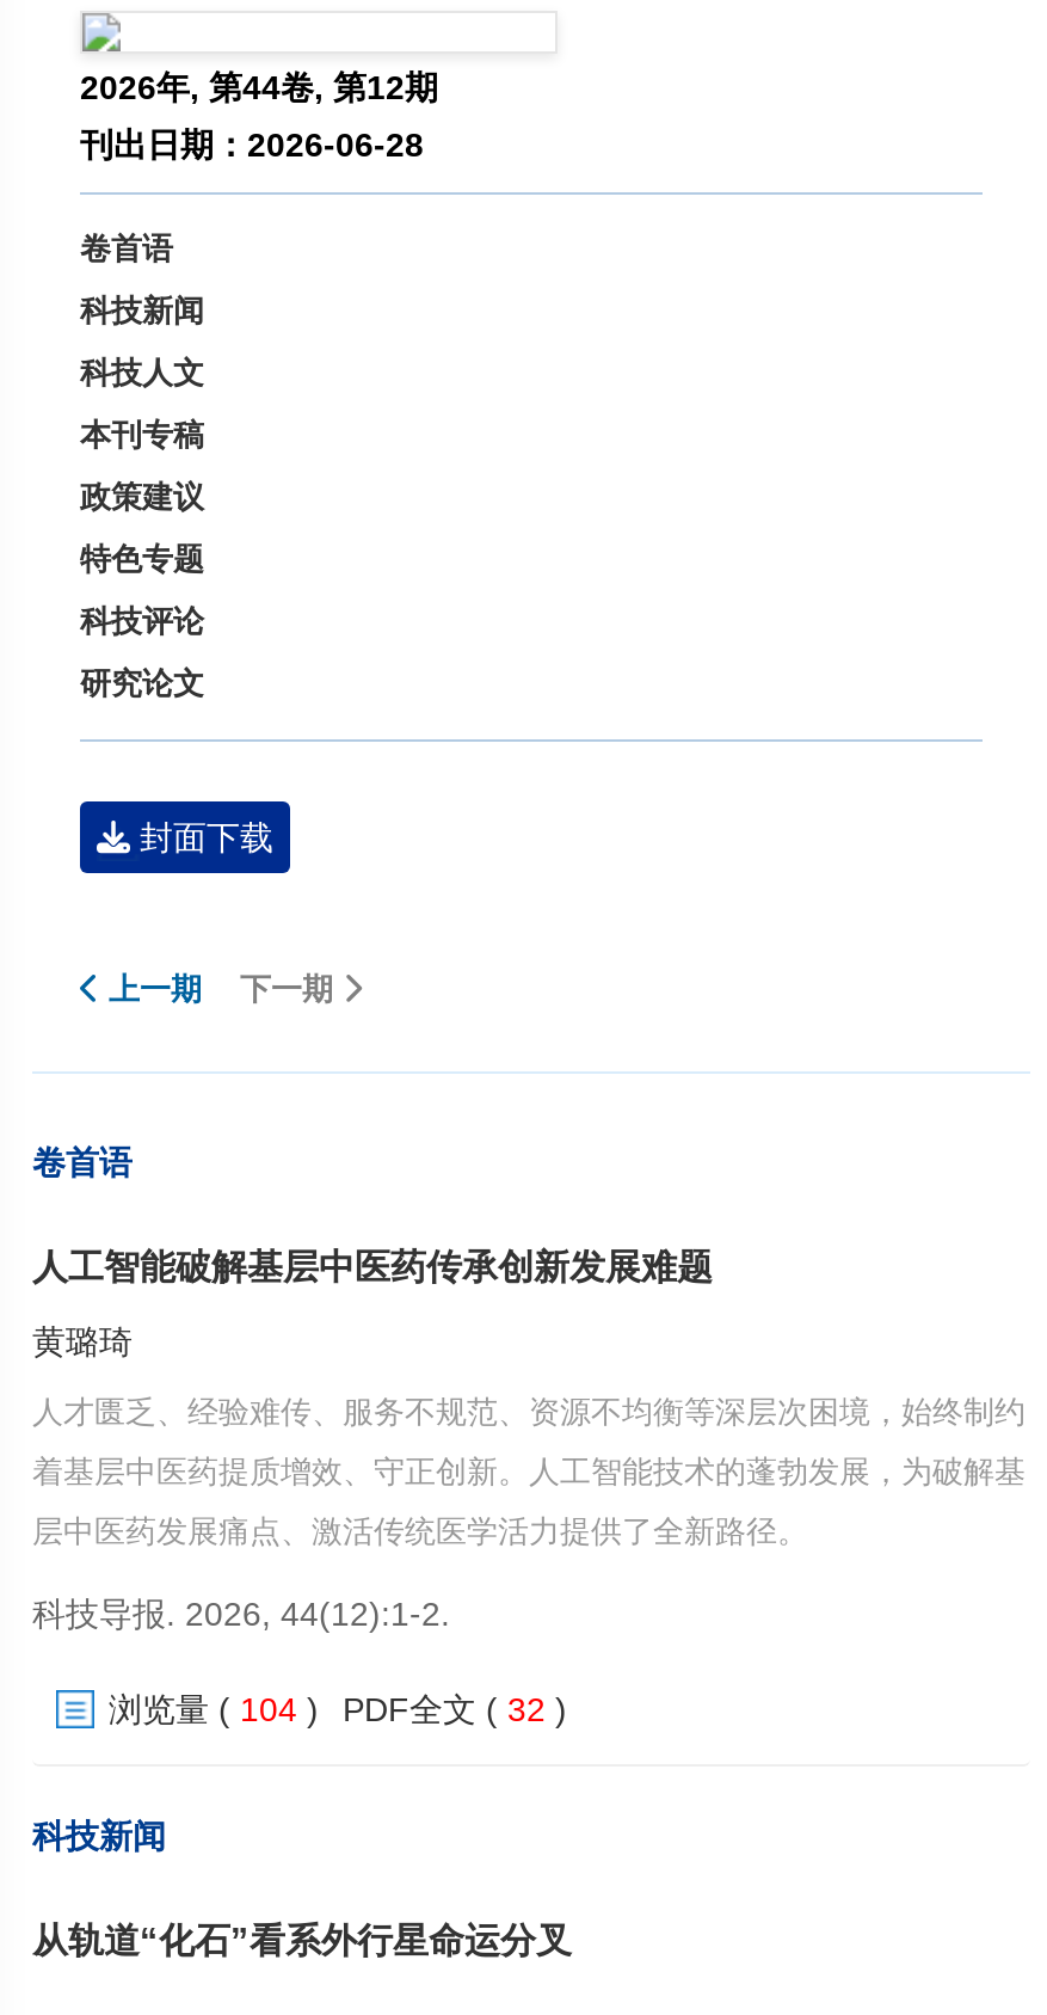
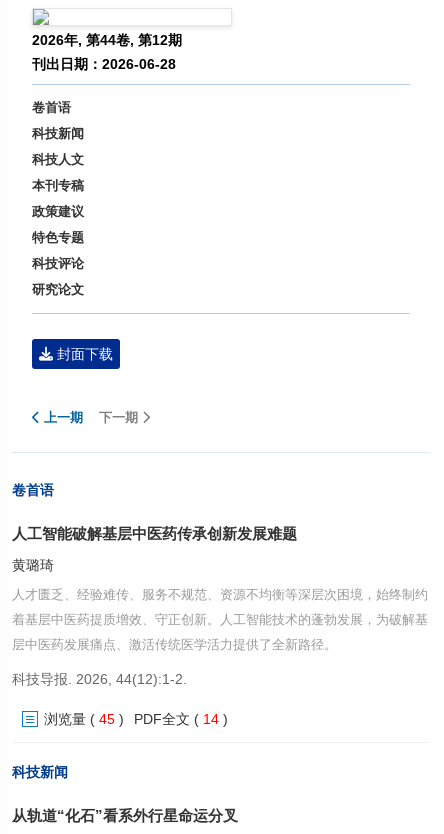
- 浏览量( 104)
+ 浏览量( 45)

- PDF全文( 32)
+ PDF全文( 14)
